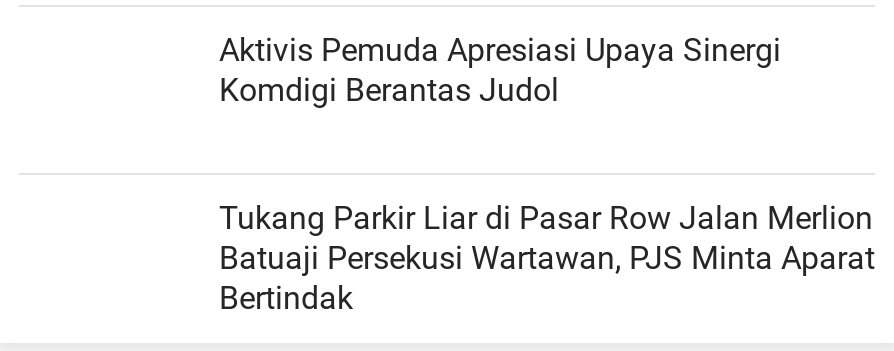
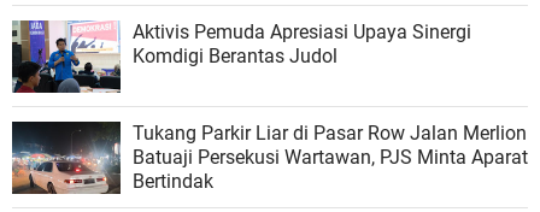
+ [image]

+ [image]
